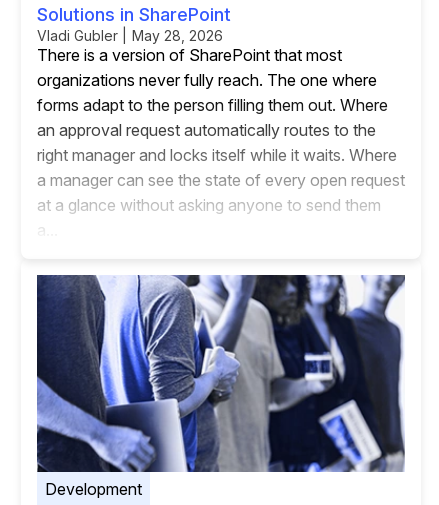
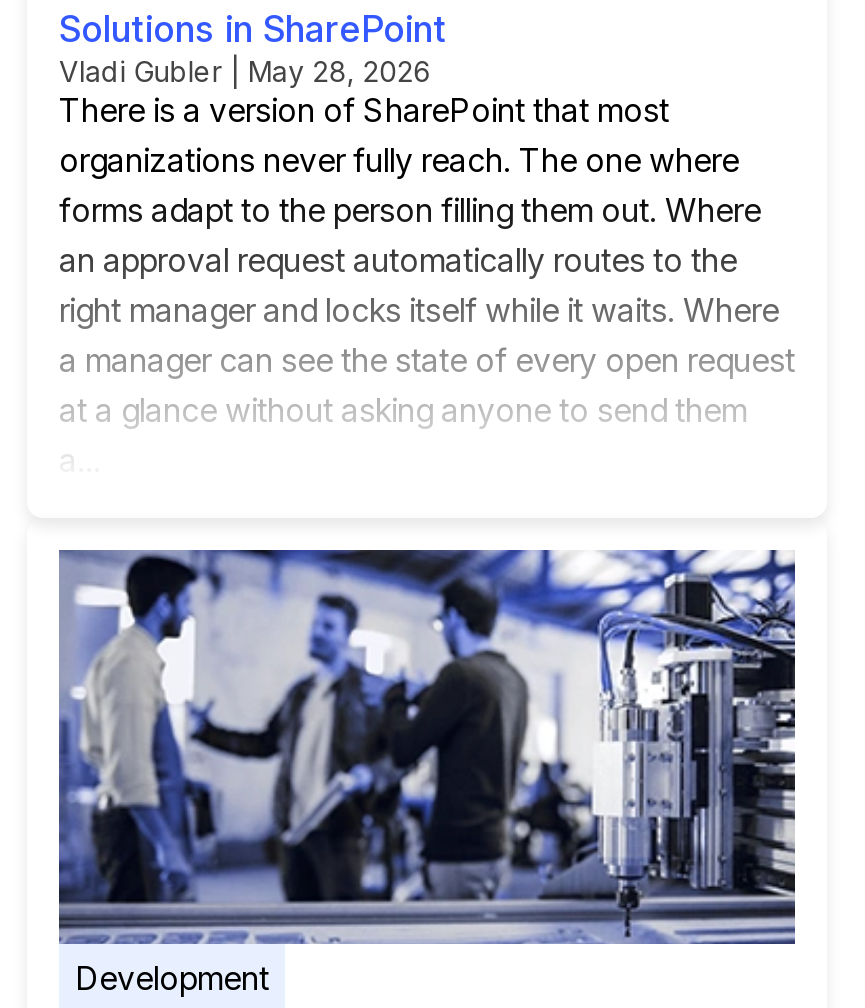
- [image]
+ [image]
